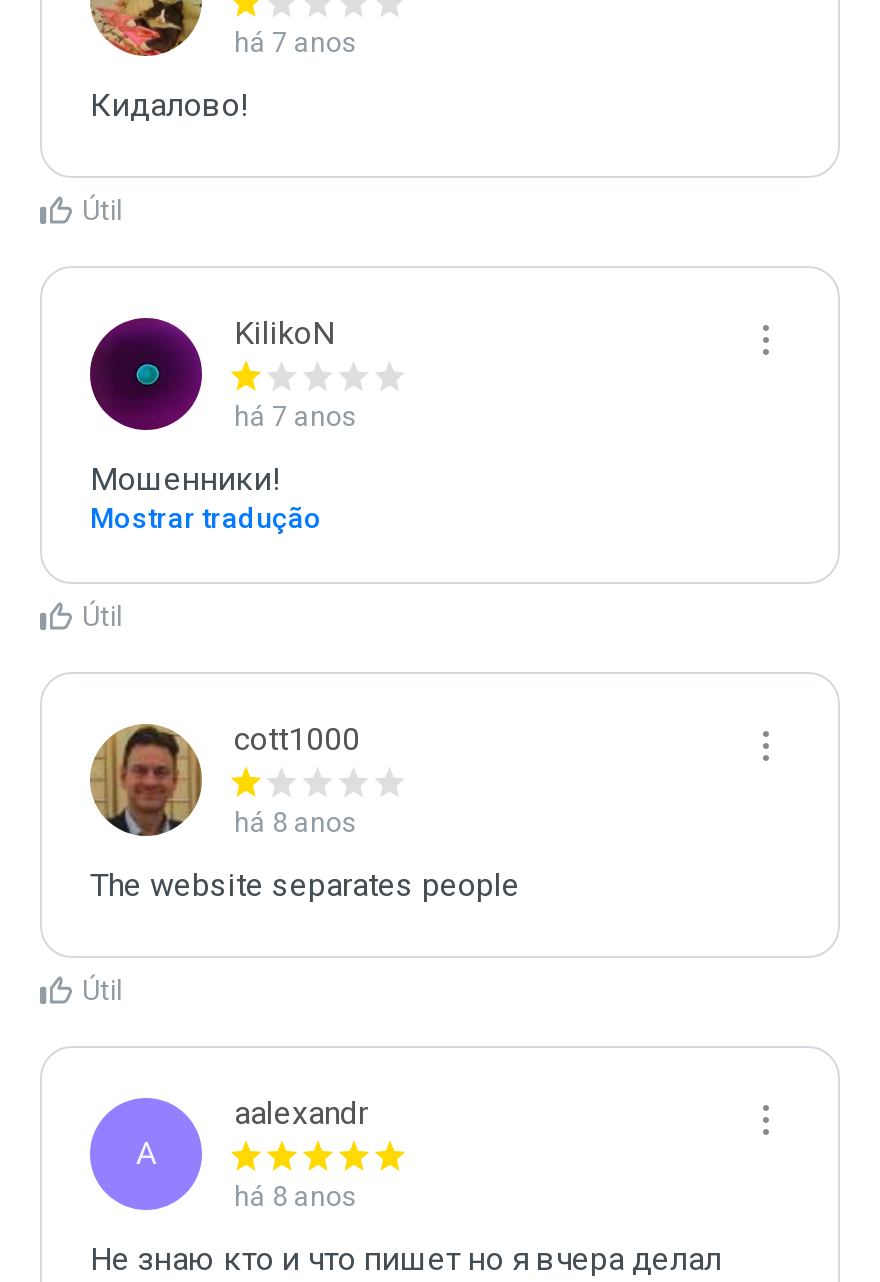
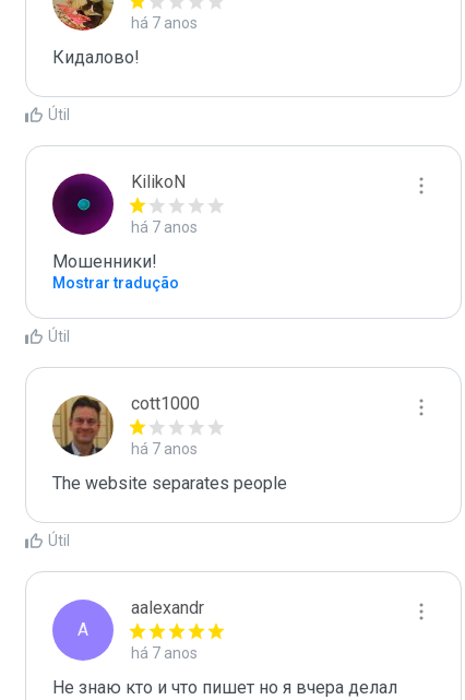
- há 8 anos
+ há 7 anos

- há 8 anos
+ há 7 anos
